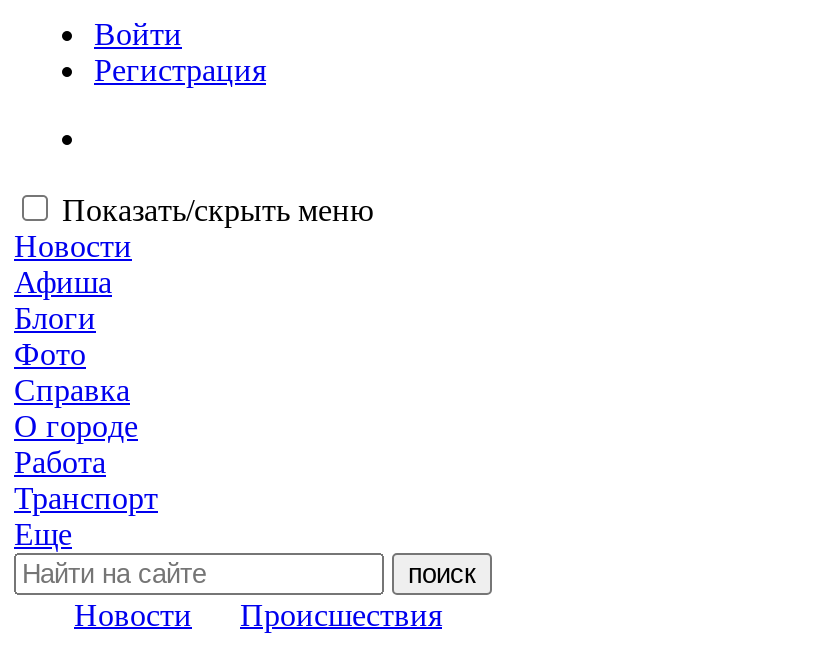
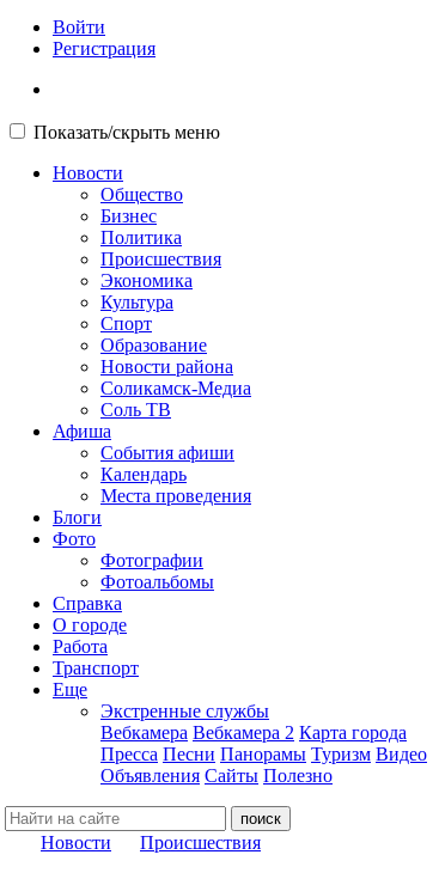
+ Общество
+ Бизнес
+ Политика
+ Происшествия
+ Экономика
+ Культура
+ Спорт
+ Образование
+ Новости района
+ Соликамск-Медиа
+ Соль ТВ

+ События афиши
+ Календарь
+ Места проведения

+ Фотографии
+ Фотоальбомы

+ Экстренные службы
+ Вебкамера Вебкамера 2 Карта города
+ Пресса Песни Панорамы Туризм Видео
+ Объявления Сайты Полезно
